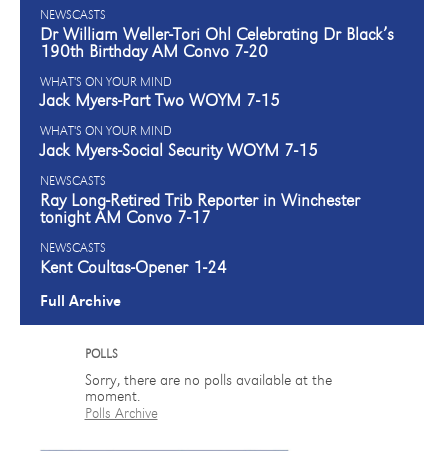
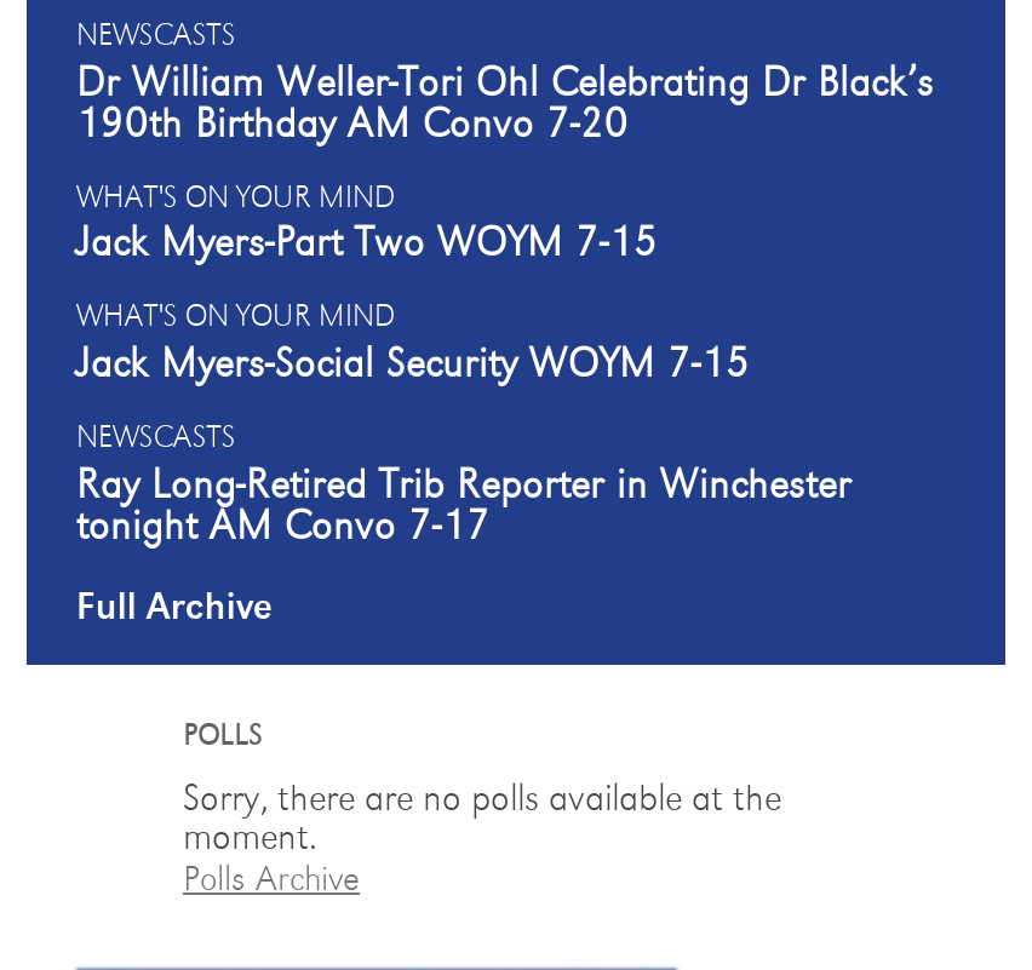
- NEWSCASTS
- Kent Coultas-Opener 1-24
